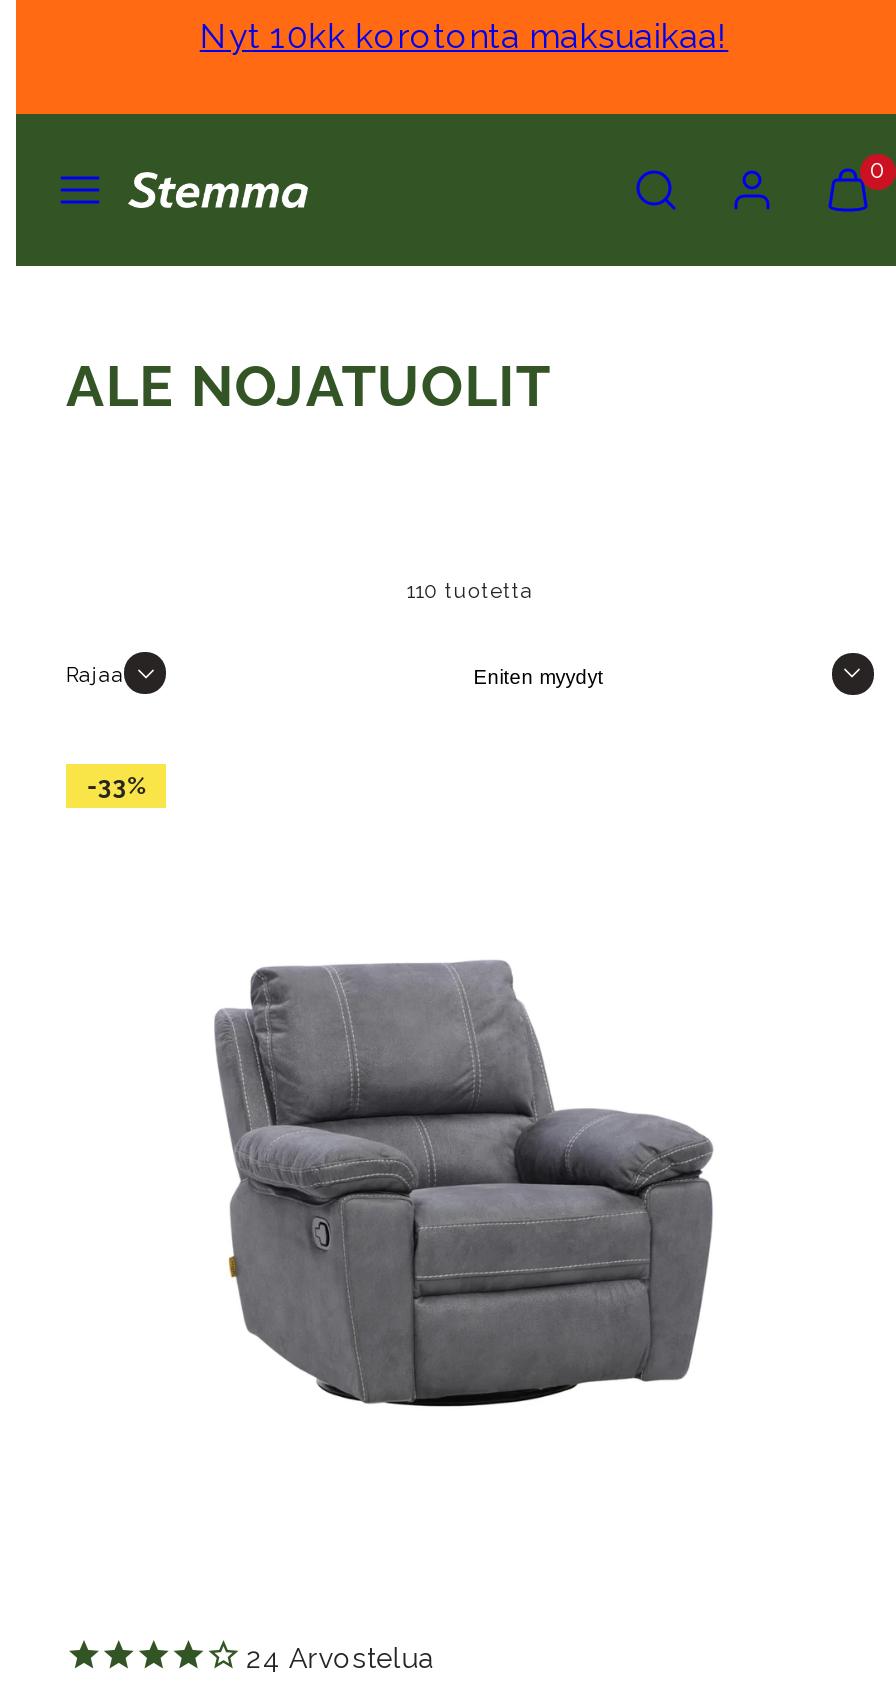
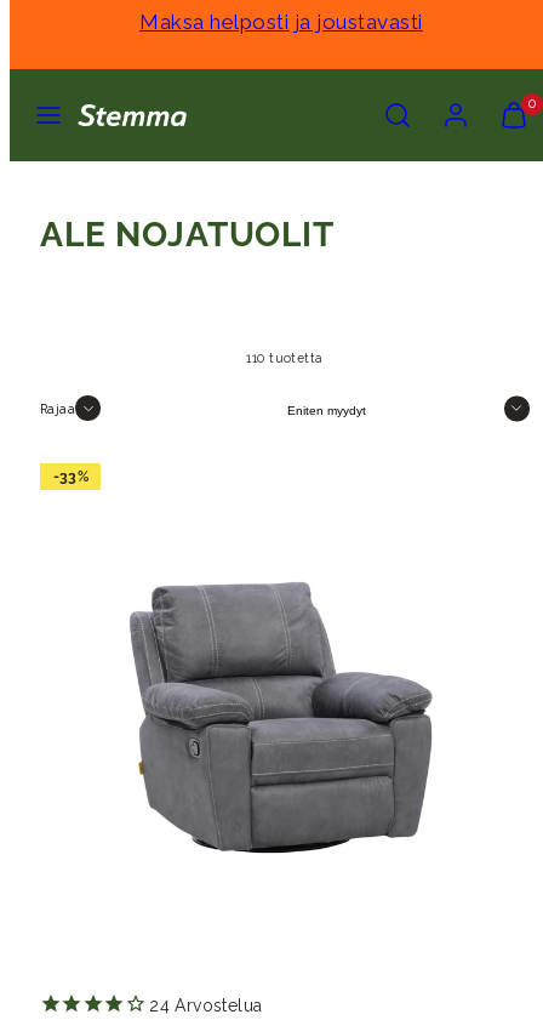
- Nyt 10kk korotonta maksuaikaa!
+ Maksa helposti ja joustavasti
